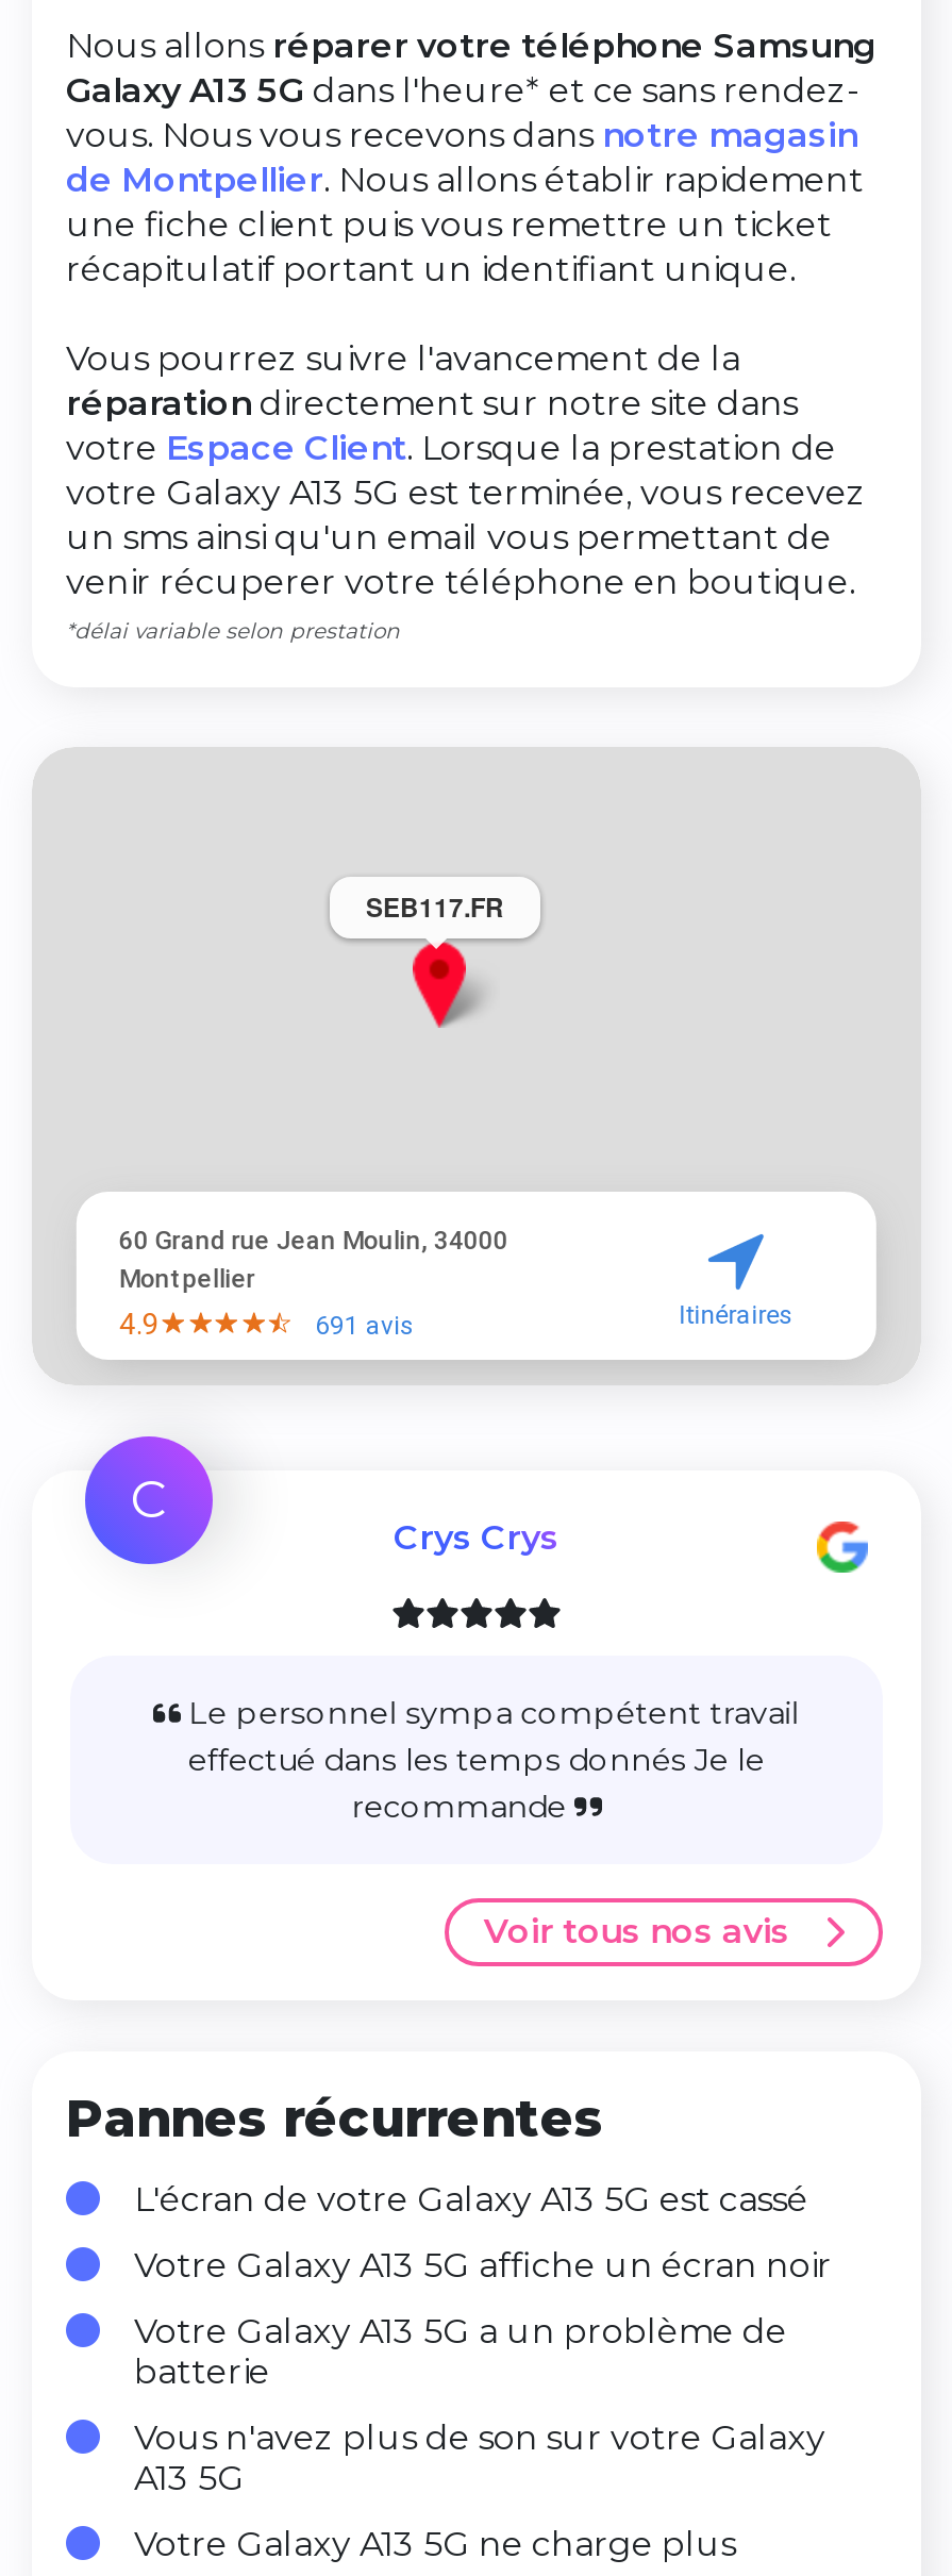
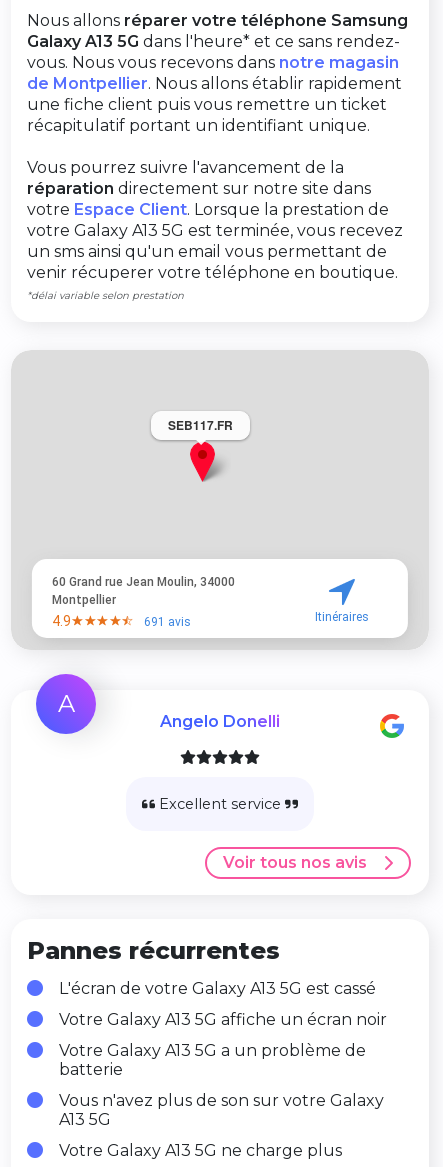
- C
- Crys Crys
+ A
+ Angelo Donelli

- Le personnel sympa compétent travail
- effectué dans les temps donnés Je le
- recommande
+ Excellent service
